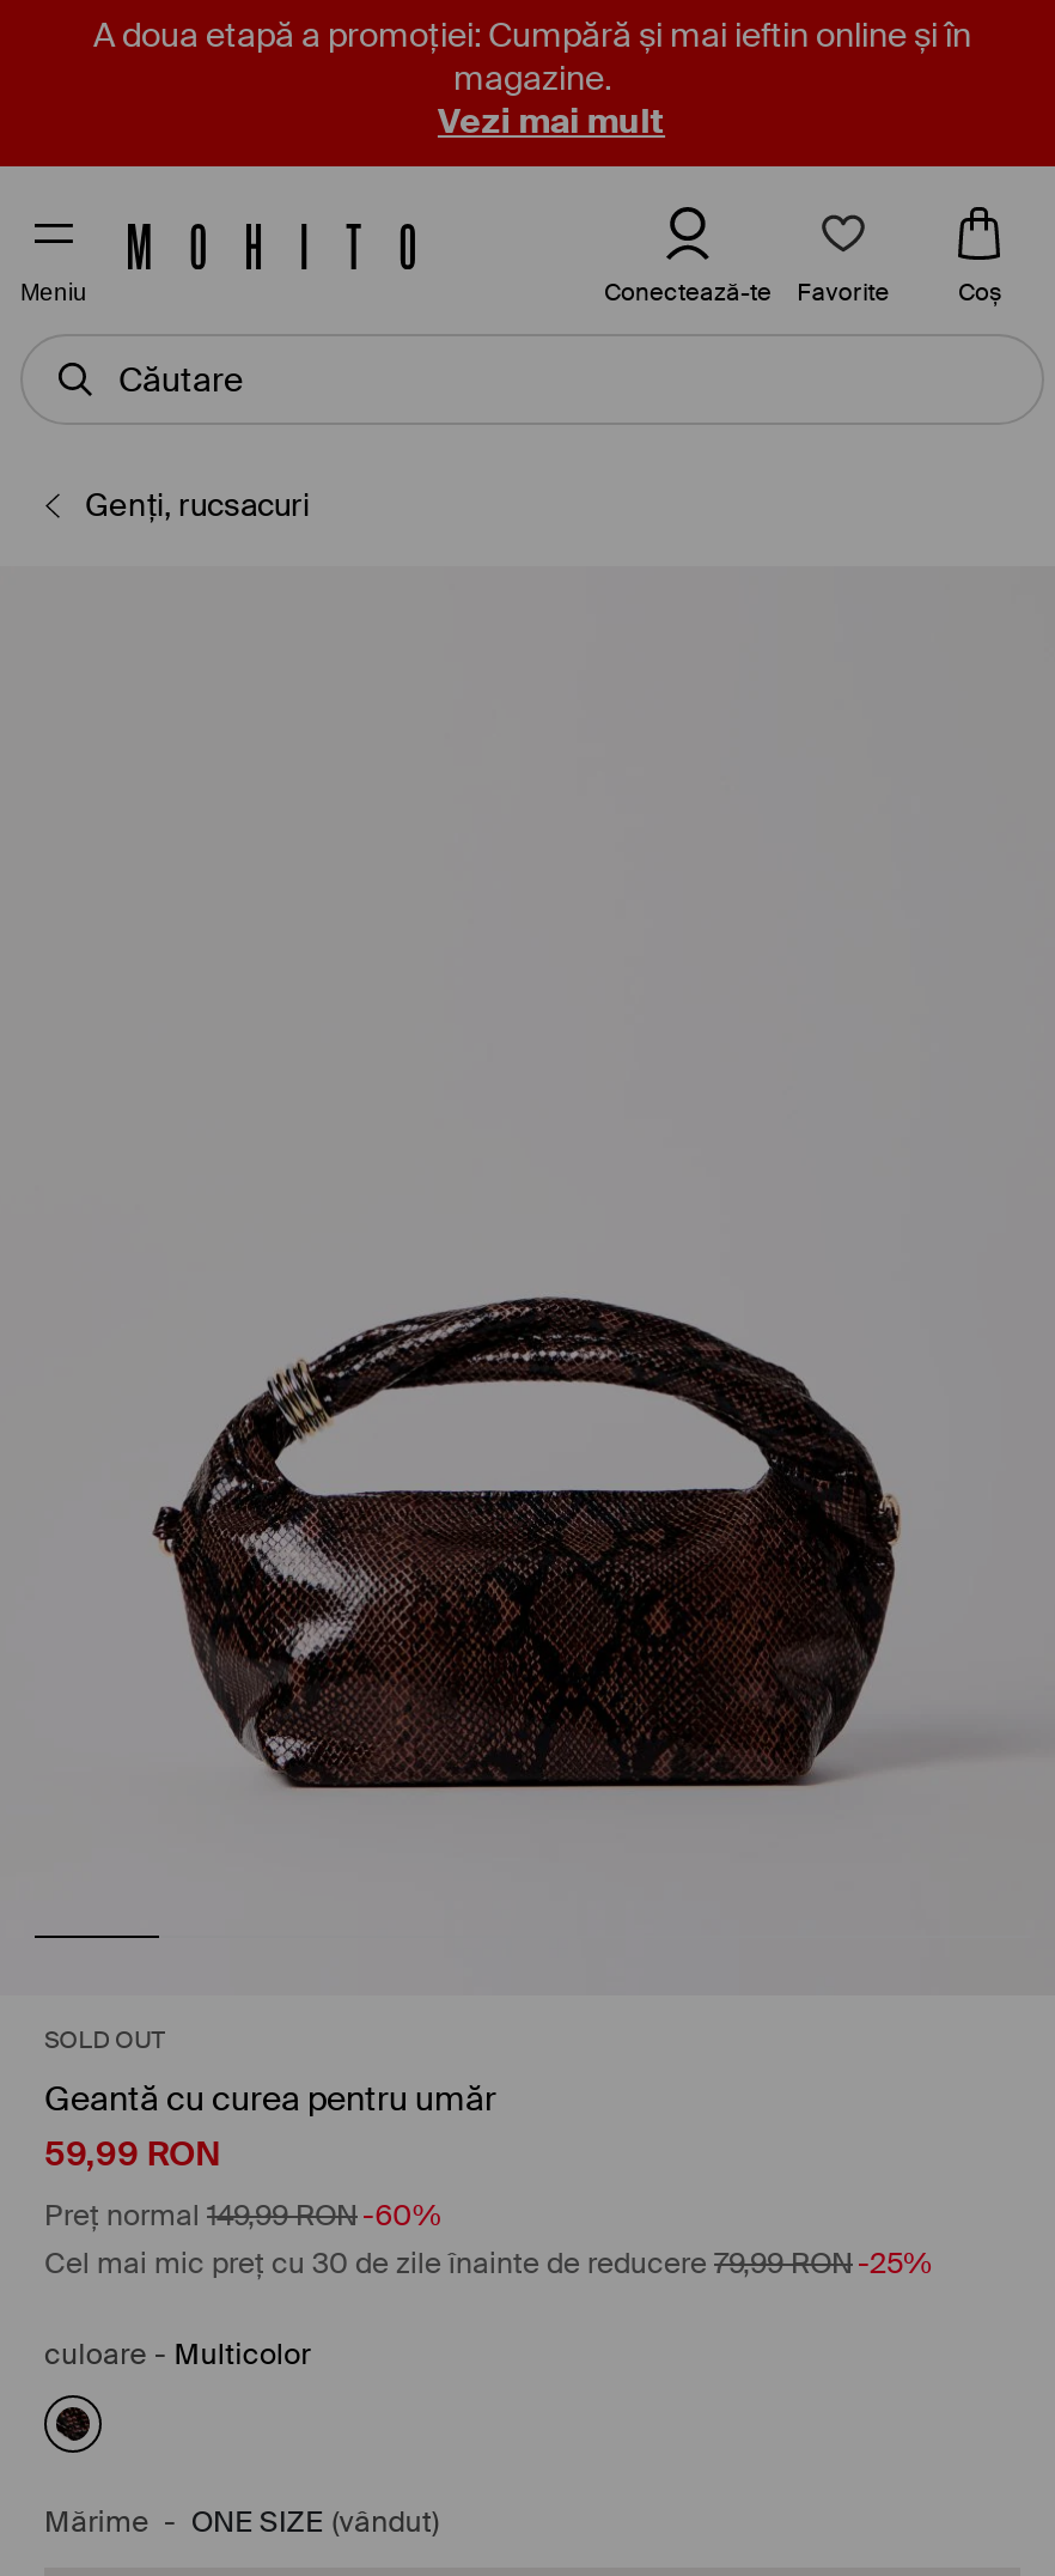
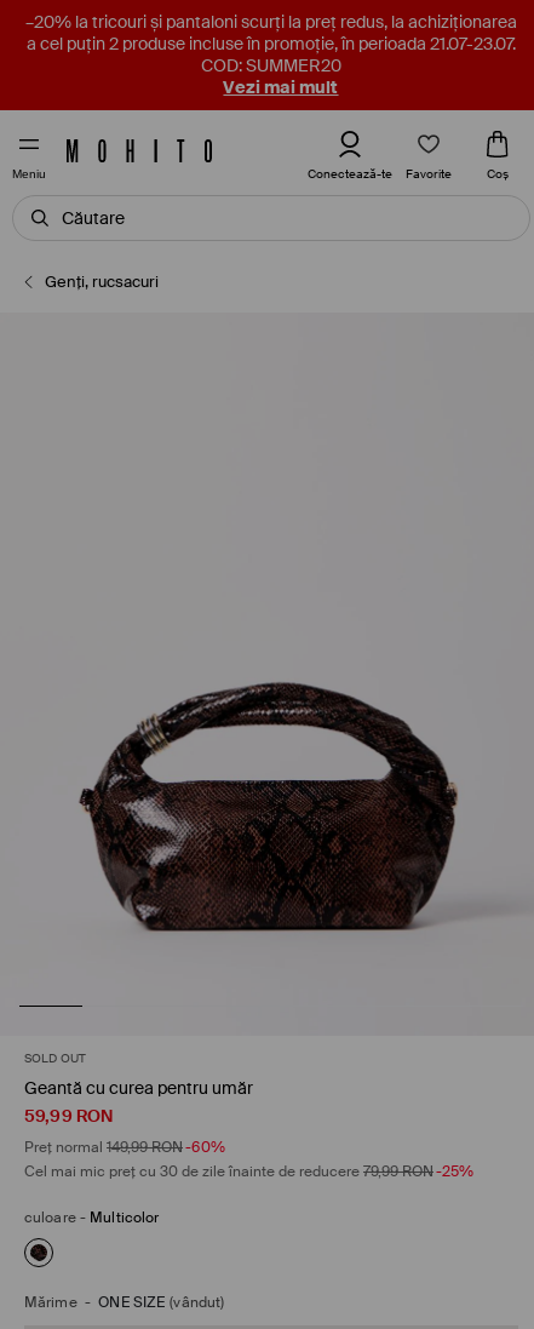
- A doua etapă a promoției: Cumpără și mai ieftin online și în
- magazine.
+ –20% la tricouri și pantaloni scurți la preț redus, la achiziționarea
+ a cel puțin 2 produse incluse în promoție, în perioada 21.07-23.07.
+ COD: SUMMER20
